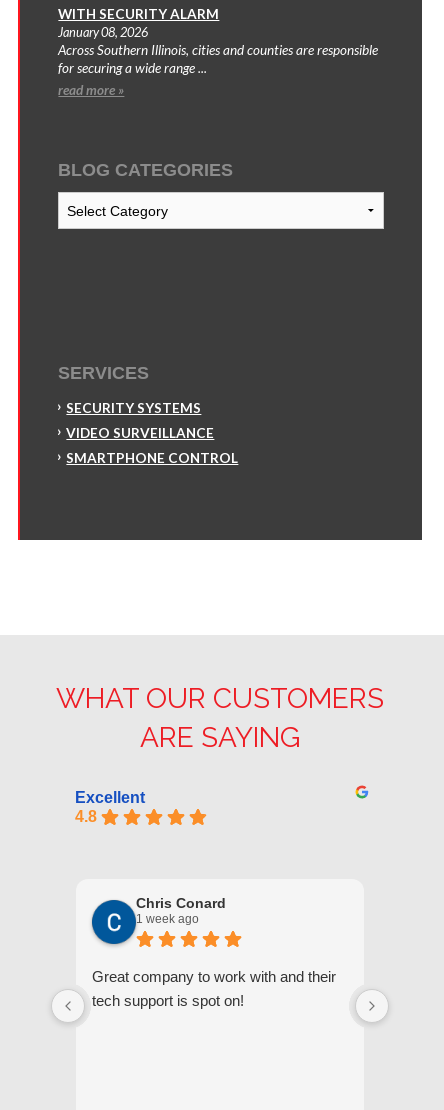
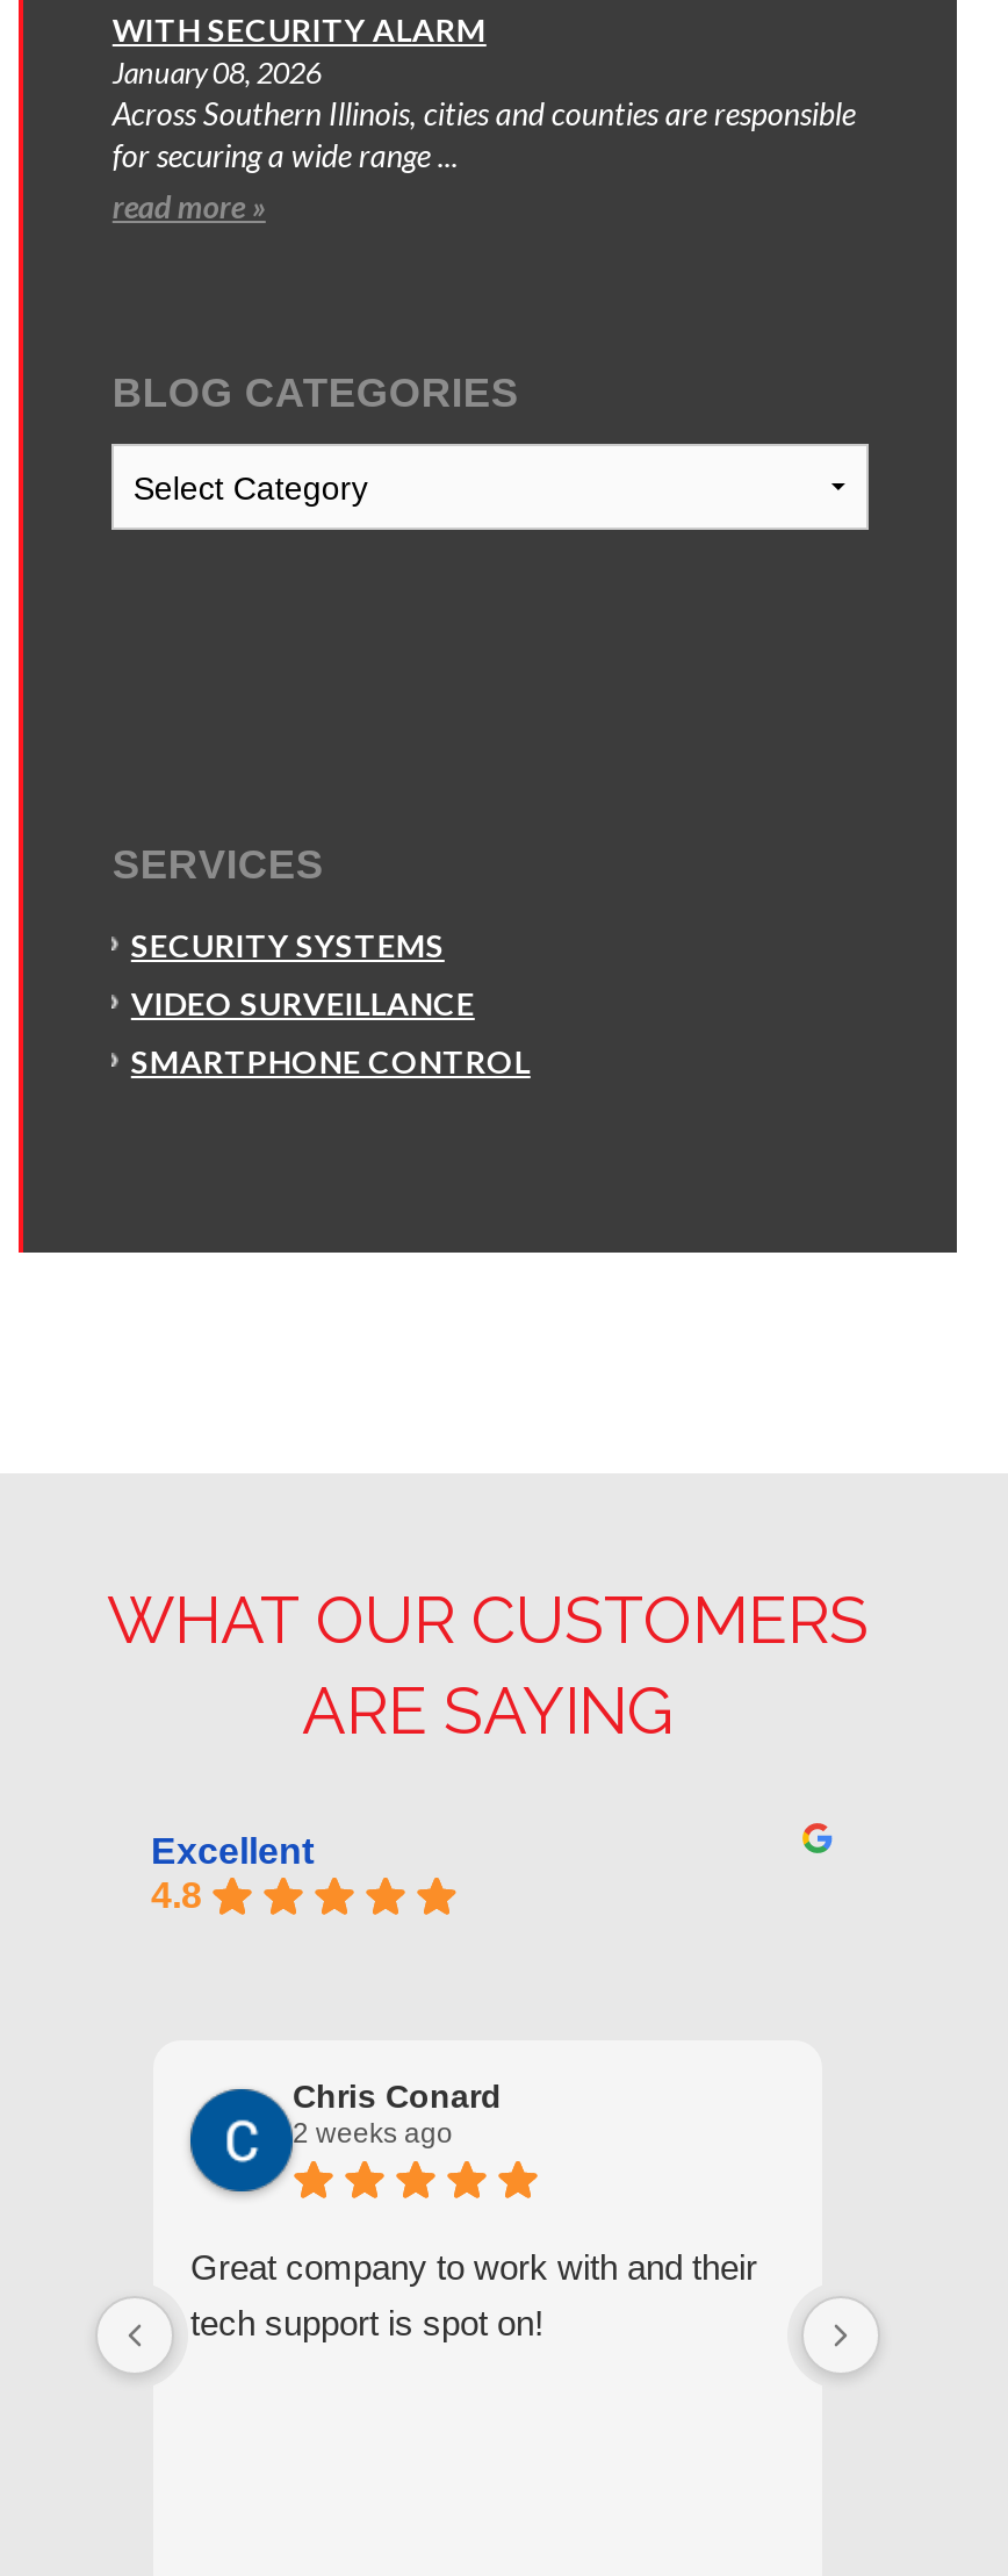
- 1 week ago
+ 2 weeks ago
